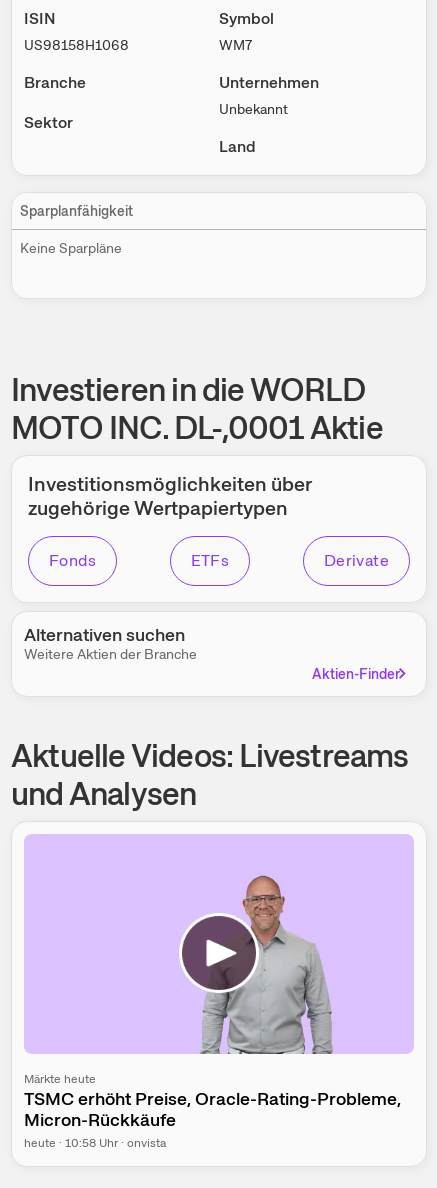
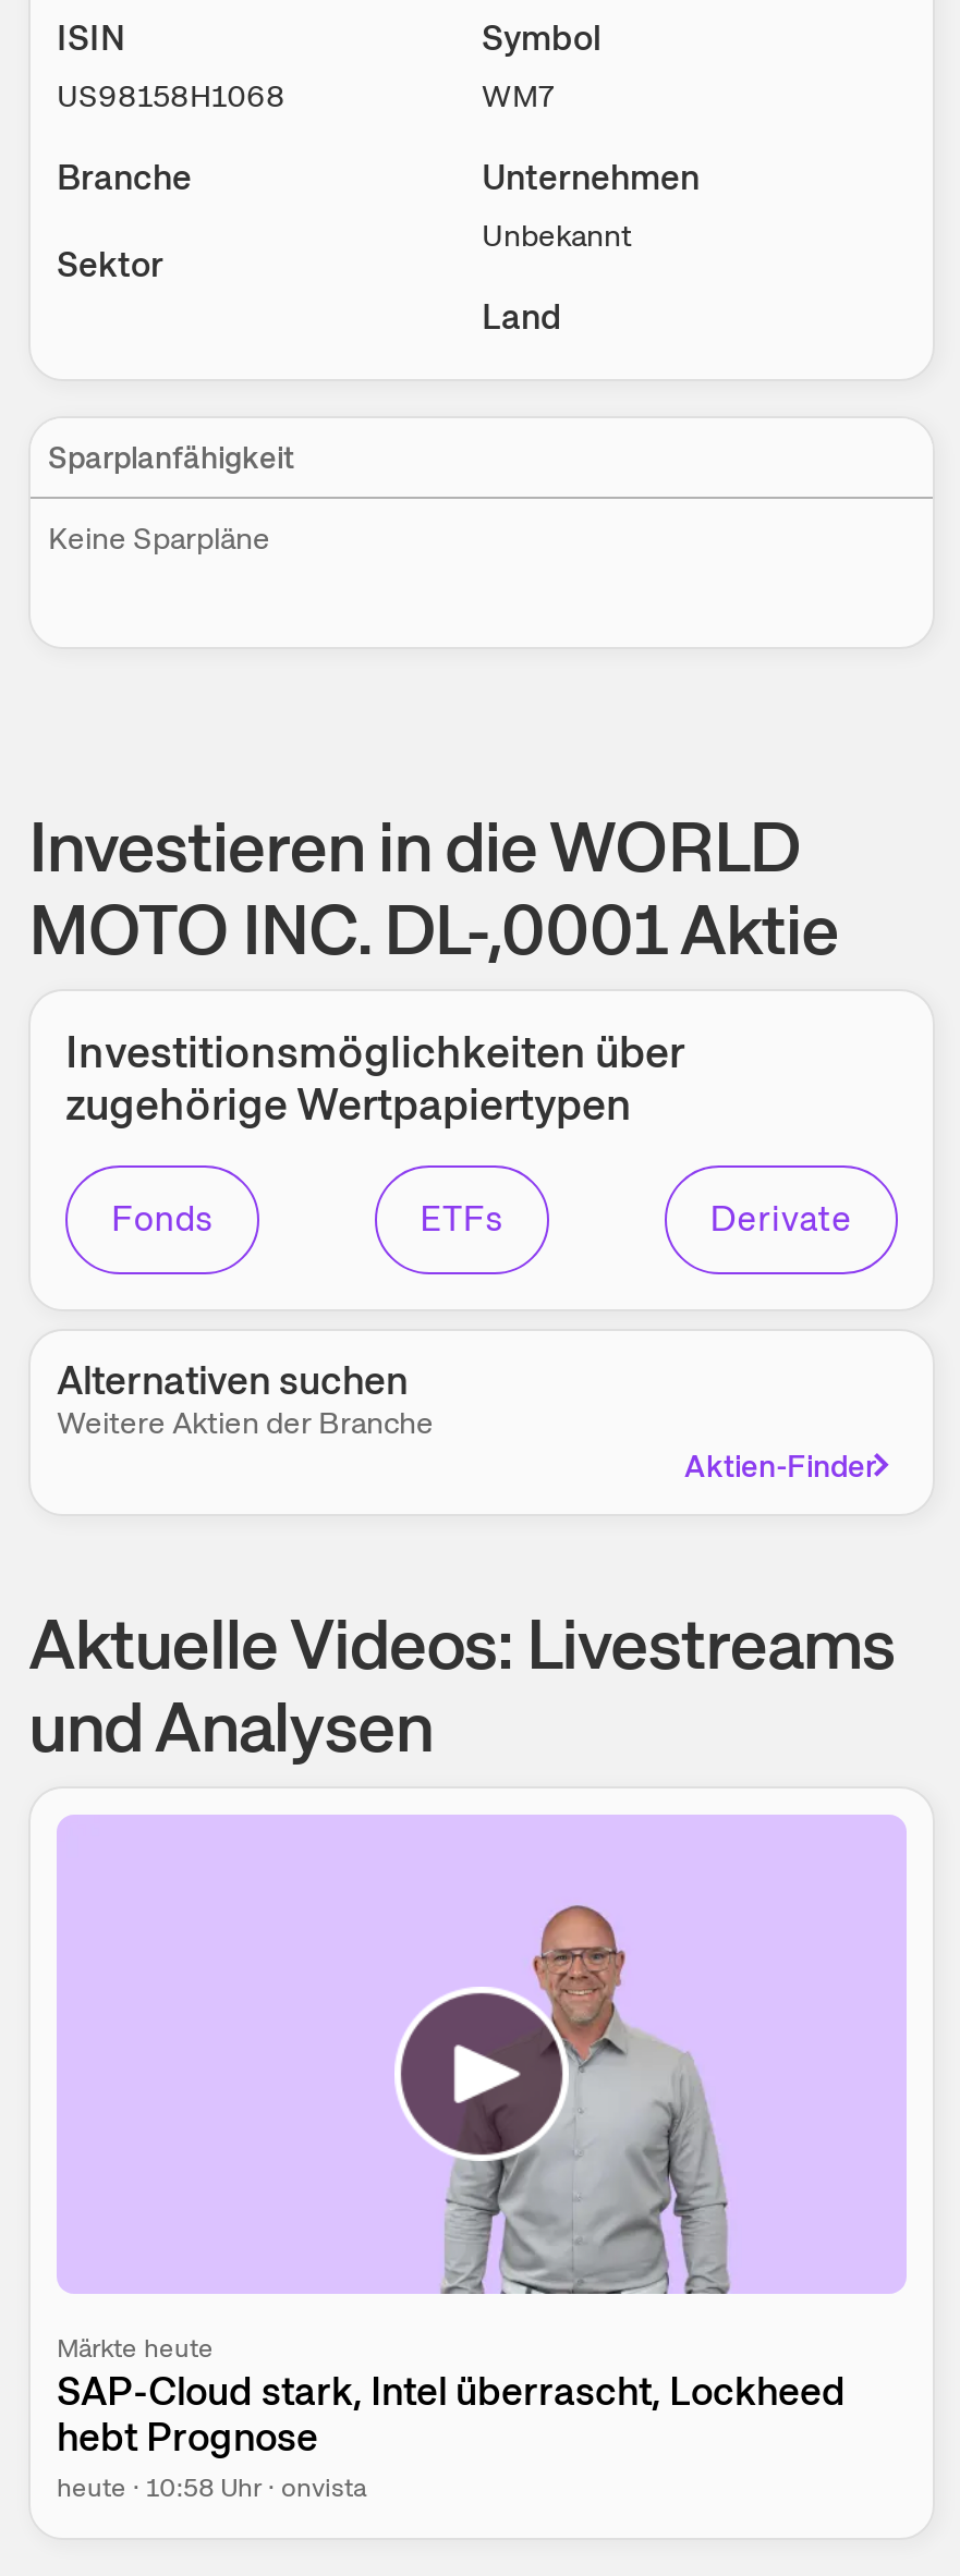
- TSMC erhöht Preise, Oracle-Rating-Probleme,
- Micron-Rückkäufe
+ SAP-Cloud stark, Intel überrascht, Lockheed
+ hebt Prognose
